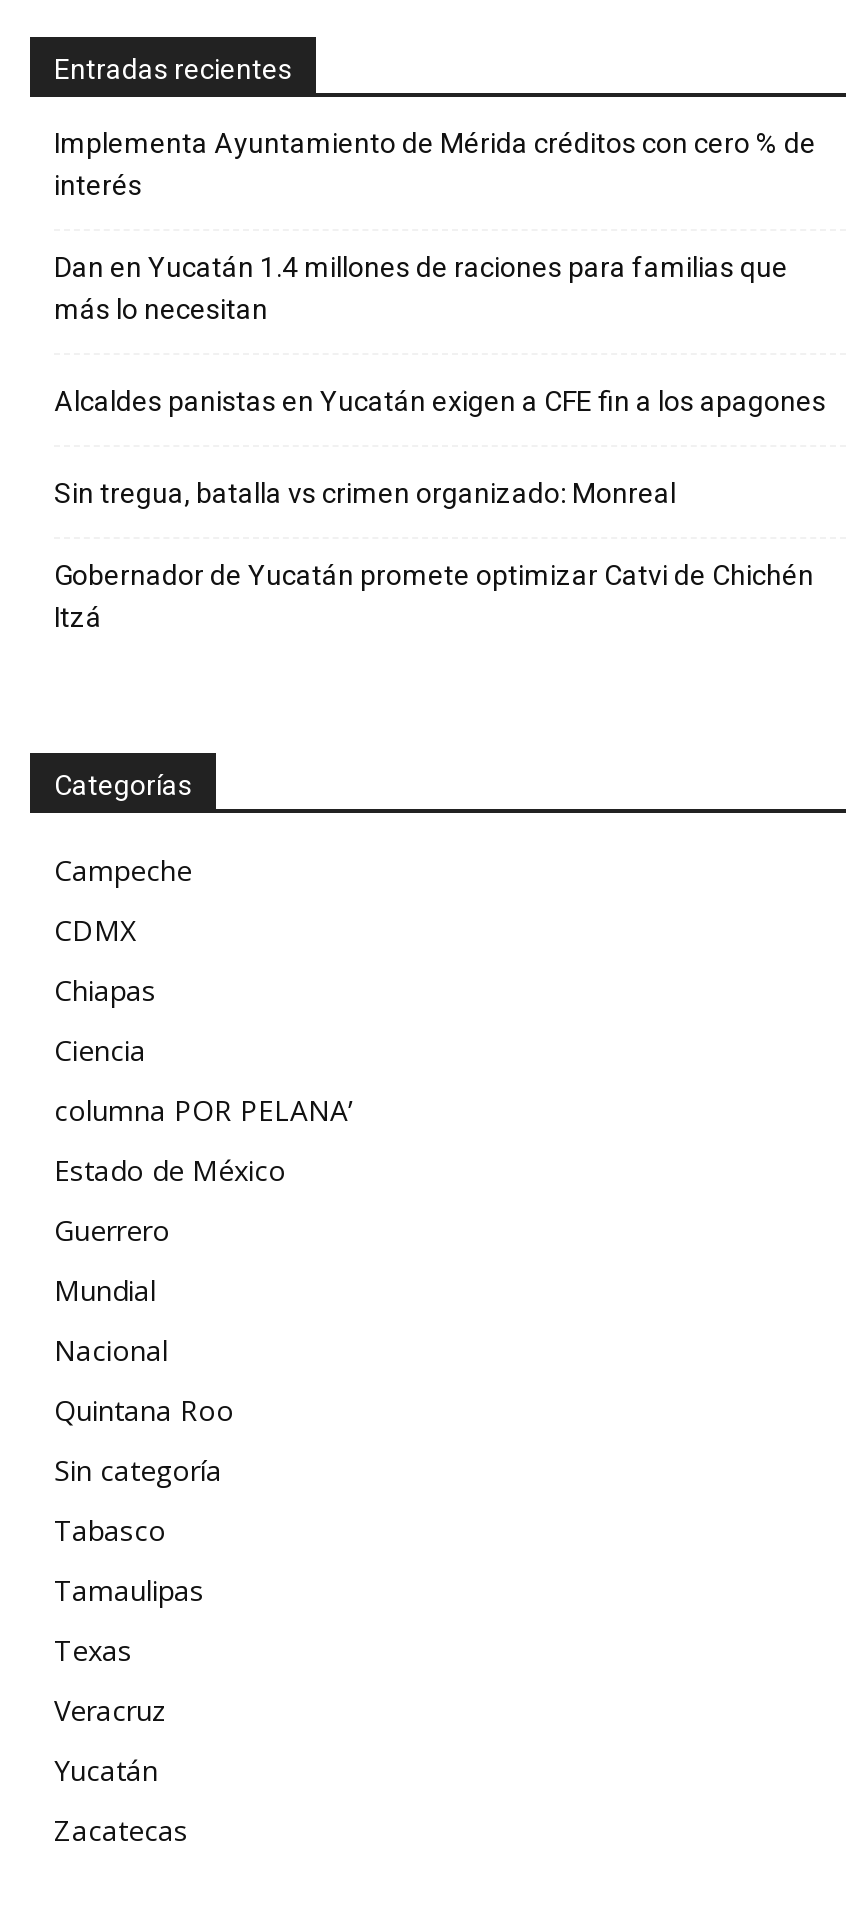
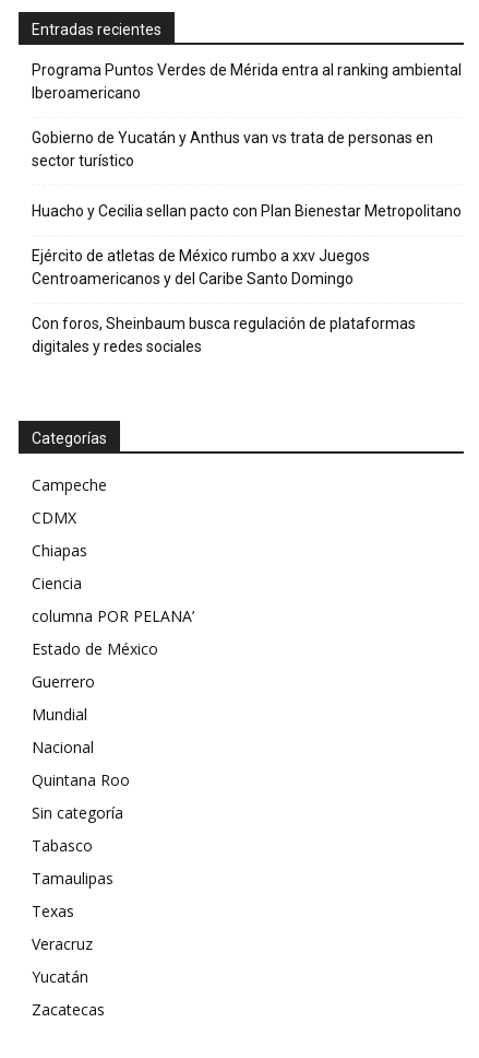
- Implementa Ayuntamiento de Mérida créditos con cero % de
- interés
+ Programa Puntos Verdes de Mérida entra al ranking ambiental
+ Iberoamericano

- Dan en Yucatán 1.4 millones de raciones para familias que
- más lo necesitan
+ Gobierno de Yucatán y Anthus van vs trata de personas en
+ sector turístico

- Alcaldes panistas en Yucatán exigen a CFE fin a los apagones
+ Huacho y Cecilia sellan pacto con Plan Bienestar Metropolitano

- Sin tregua, batalla vs crimen organizado: Monreal
+ Ejército de atletas de México rumbo a xxv Juegos
+ Centroamericanos y del Caribe Santo Domingo

- Gobernador de Yucatán promete optimizar Catvi de Chichén
- Itzá
+ Con foros, Sheinbaum busca regulación de plataformas
+ digitales y redes sociales
